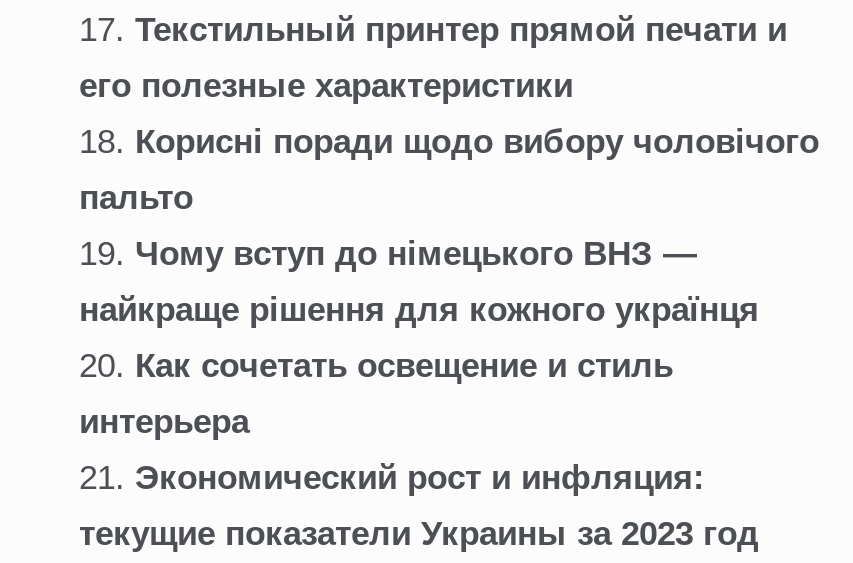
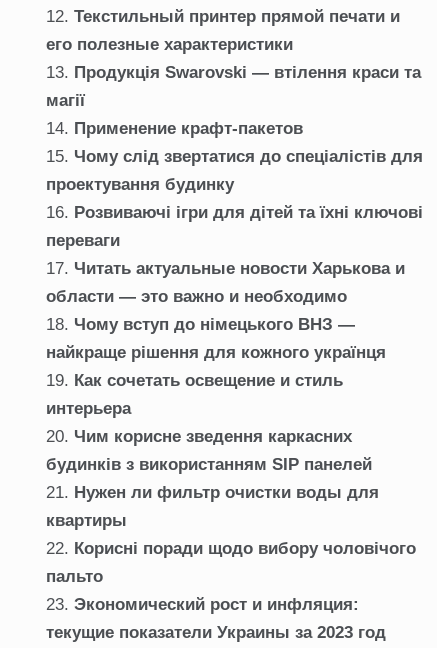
+ Продукція Swarovski — втілення краси та
+ магії
+ Применение крафт-пакетов
+ Чому слід звертатися до спеціалістів для
+ проектування будинку
+ Розвиваючі ігри для дітей та їхні ключові
+ переваги
+ Читать актуальные новости Харькова и
+ области — это важно и необходимо

moved down: Корисні поради щодо вибору чоловічого | пальто

+ Чим корисне зведення каркасних
+ будинків з використанням SIP панелей
+ Нужен ли фильтр очистки воды для
+ квартиры
